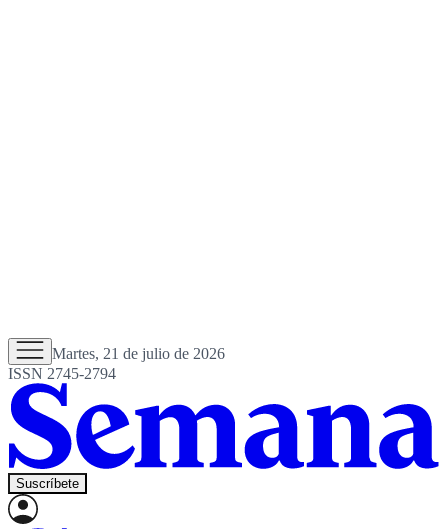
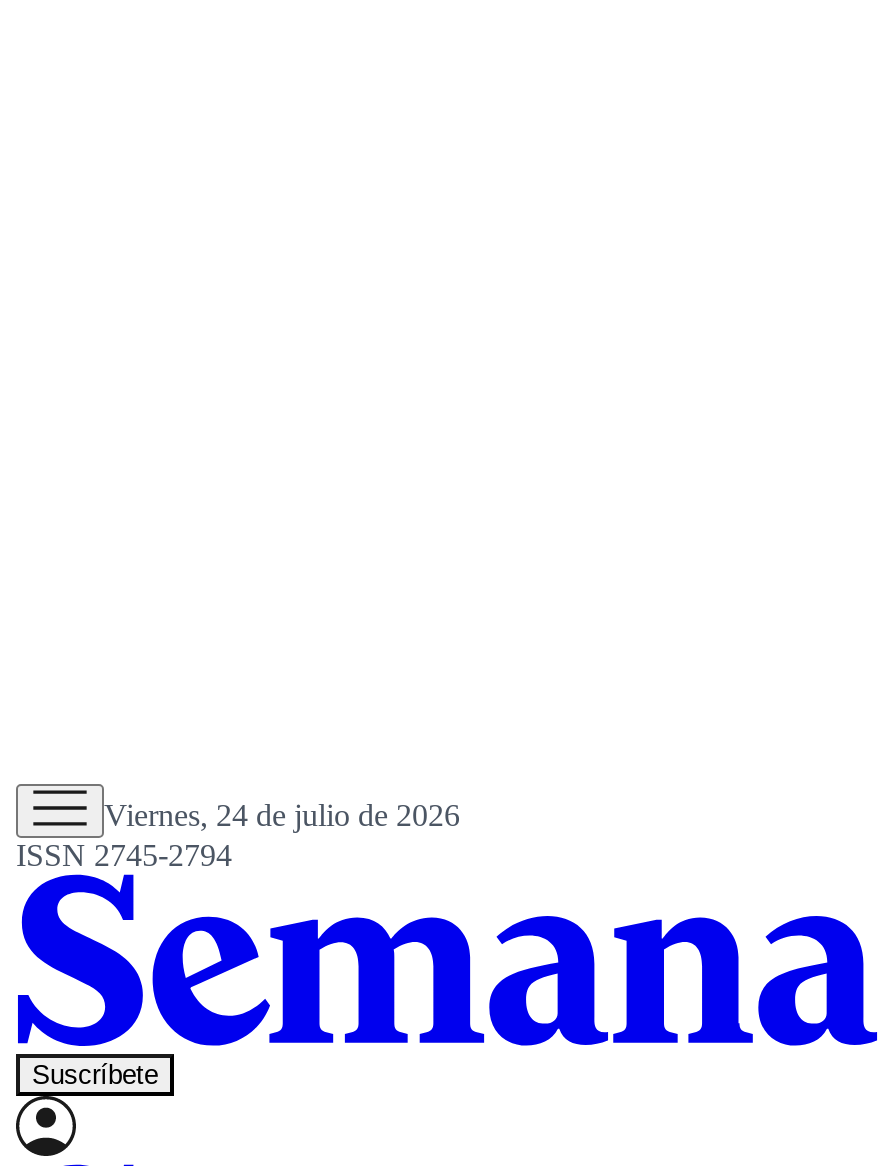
- Martes, 21 de julio de 2026
+ Viernes, 24 de julio de 2026
